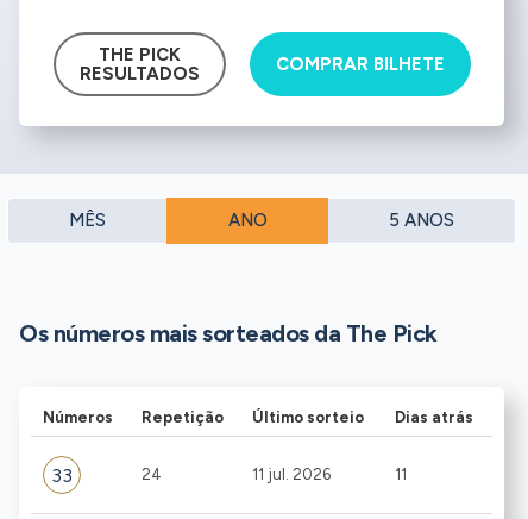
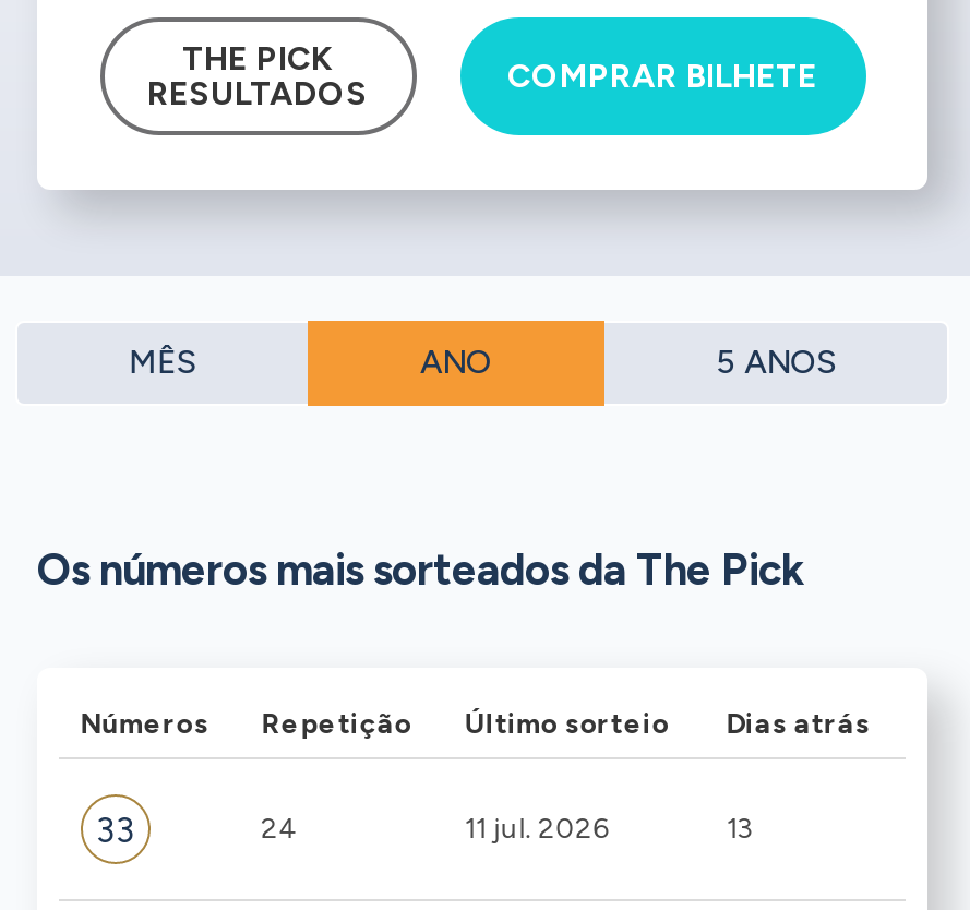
- 11
+ 13
